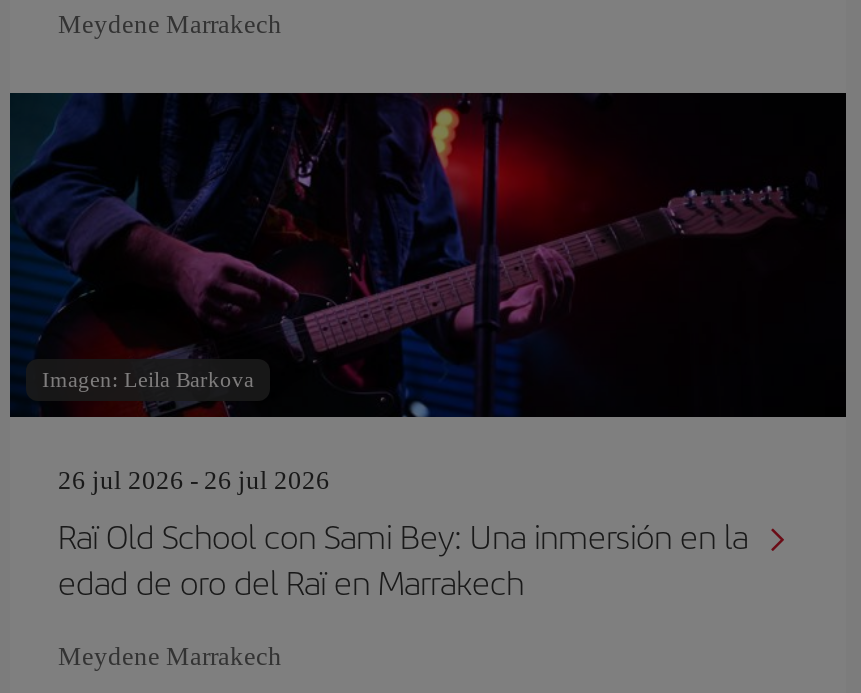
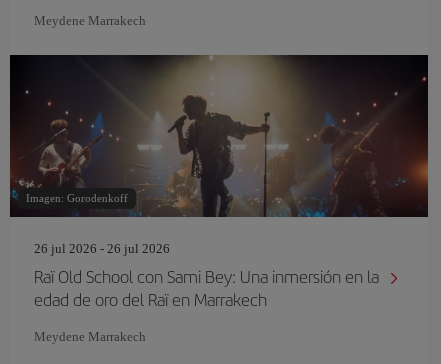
- [image]
- Imagen: Leila Barkova
+ [image]
+ Imagen: Gorodenkoff
